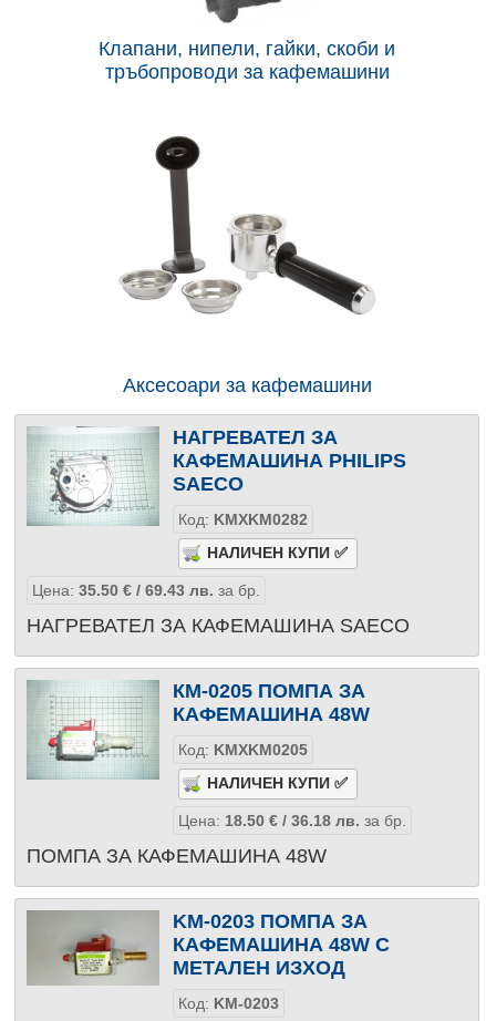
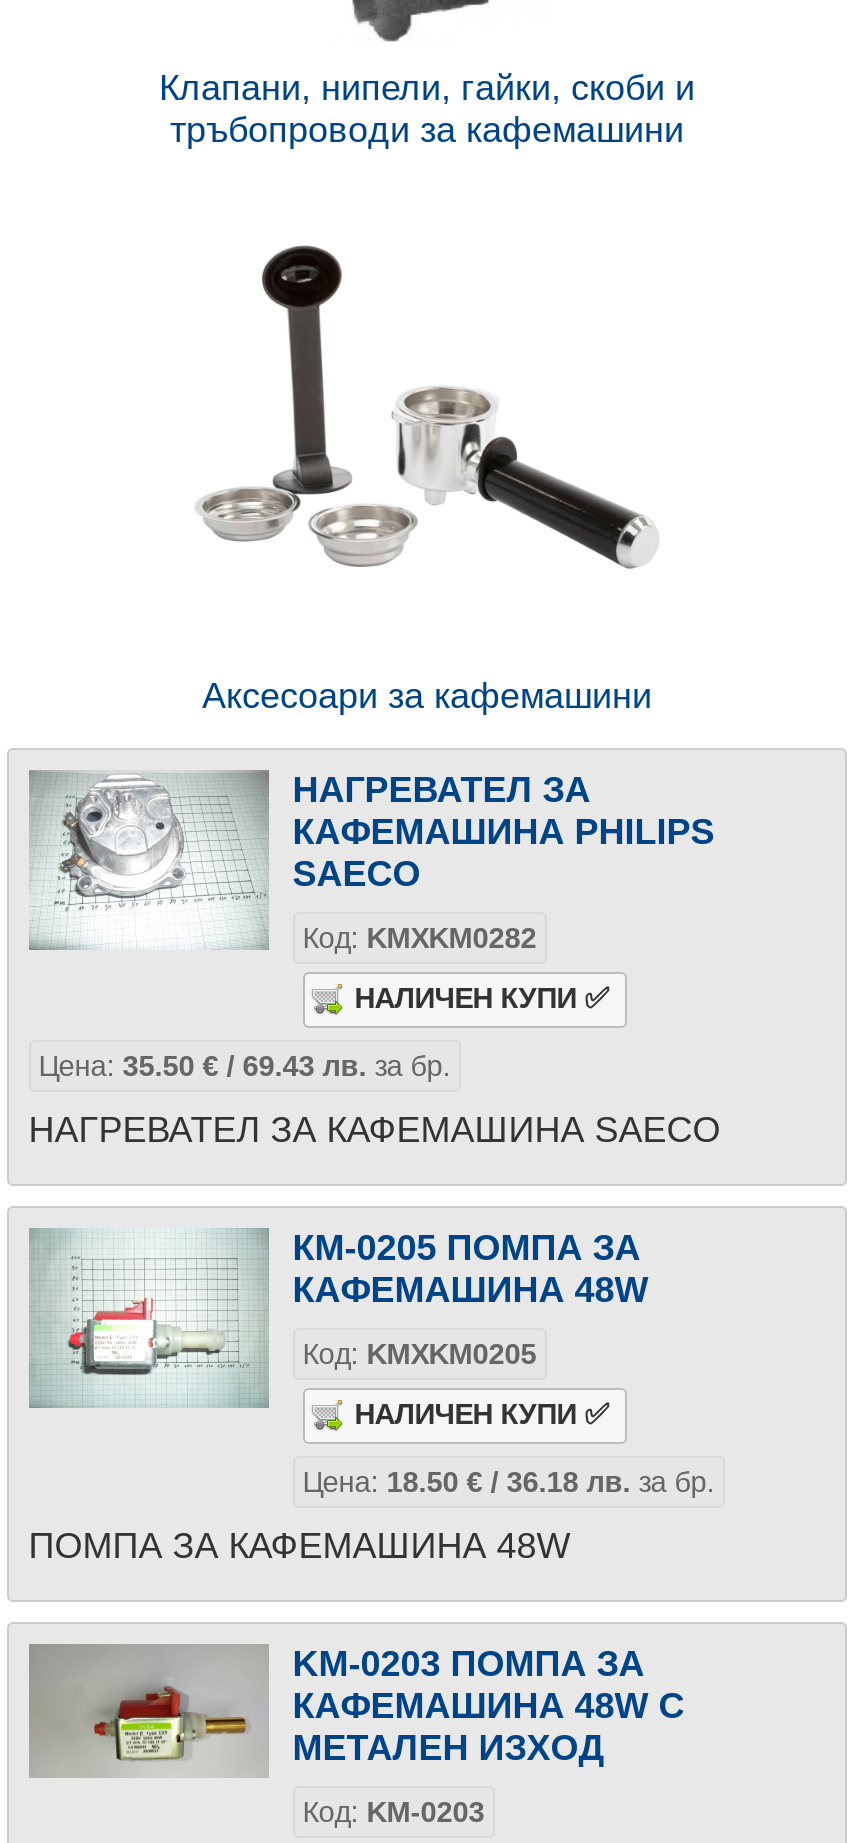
- [image]
+ [image]
